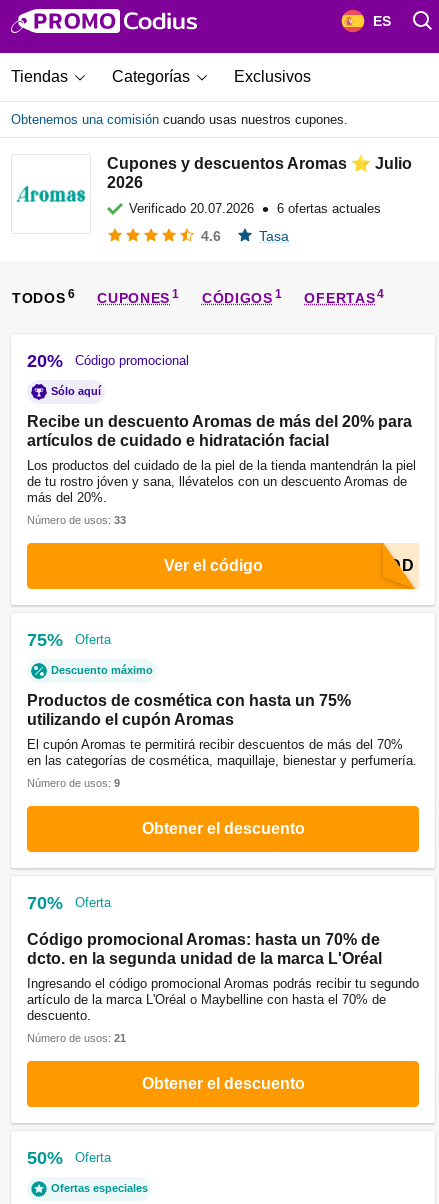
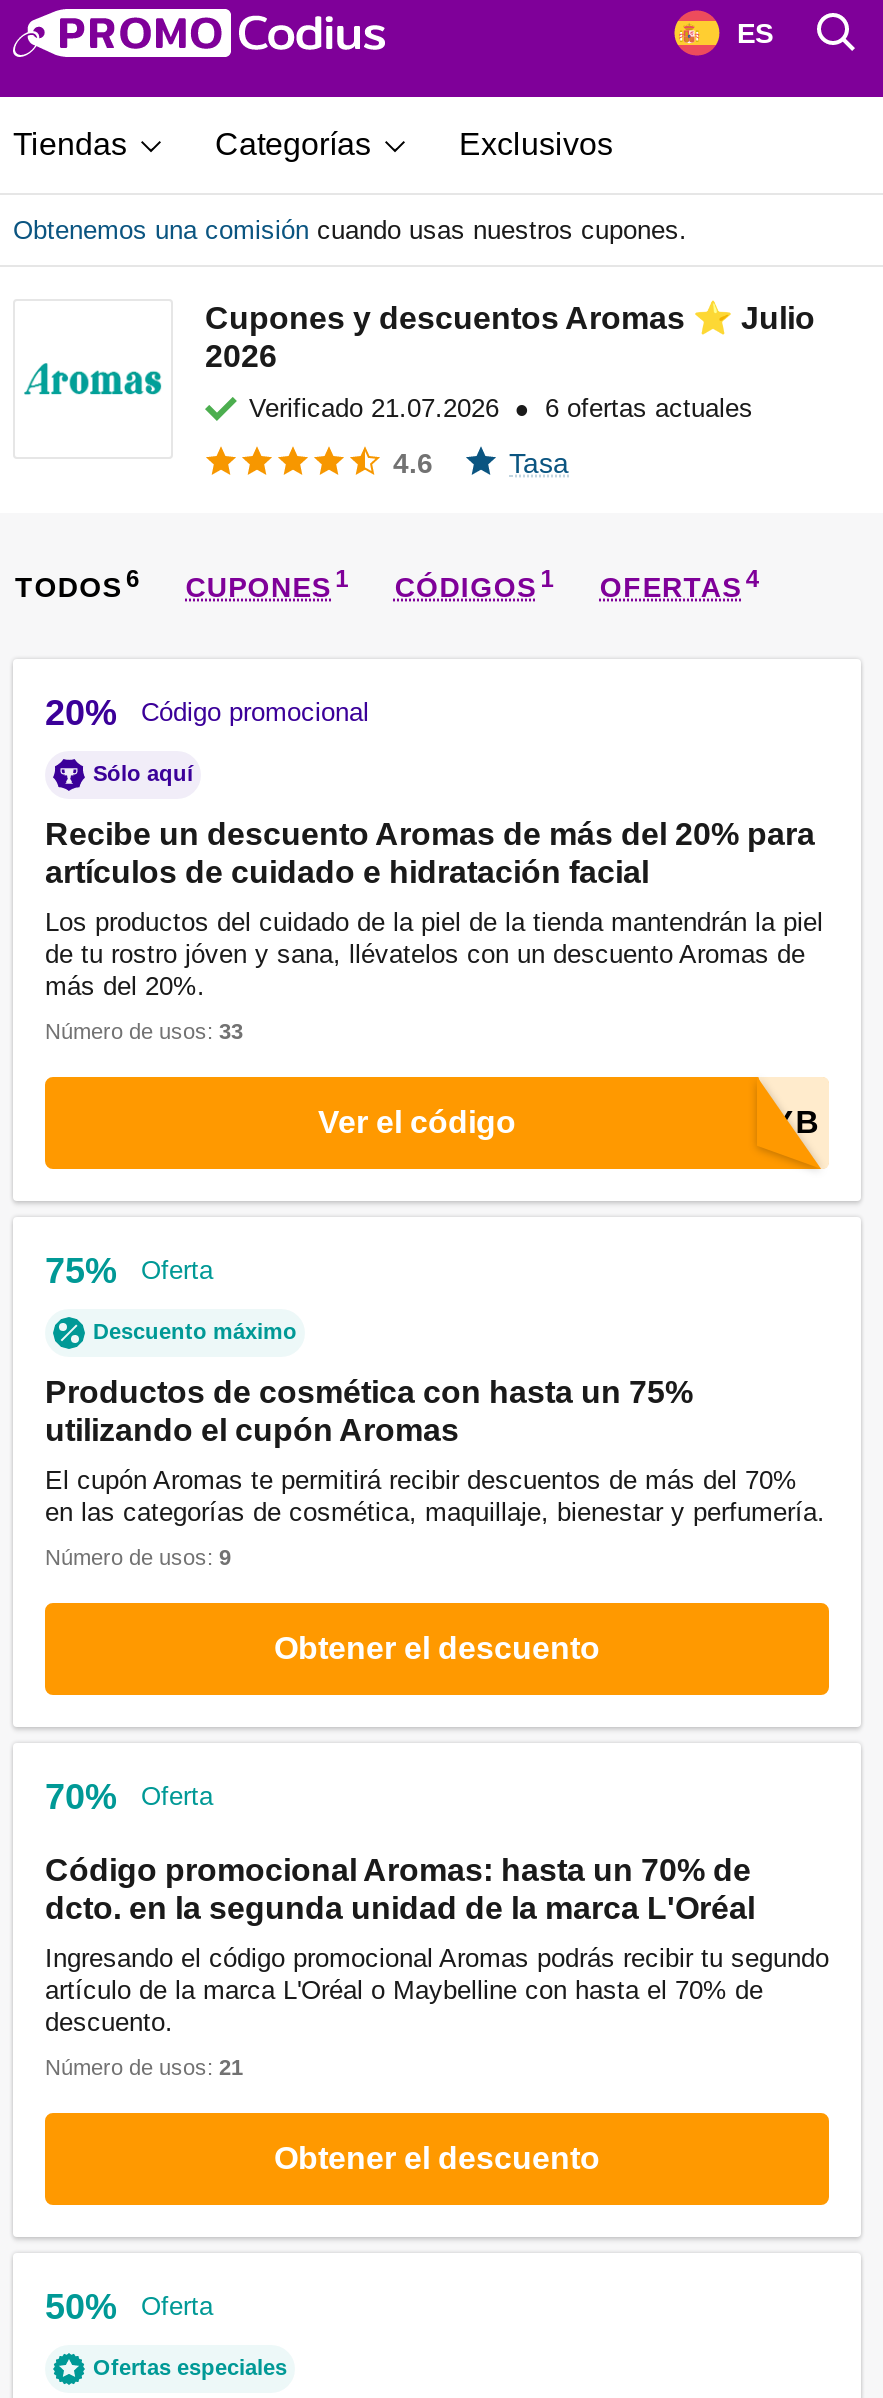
- Verificado 20.07.2026 • 6 ofertas actuales
+ Verificado 21.07.2026 • 6 ofertas actuales
